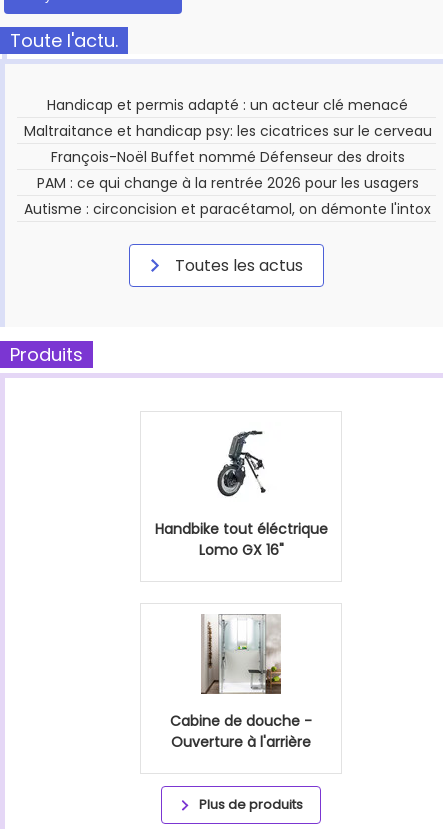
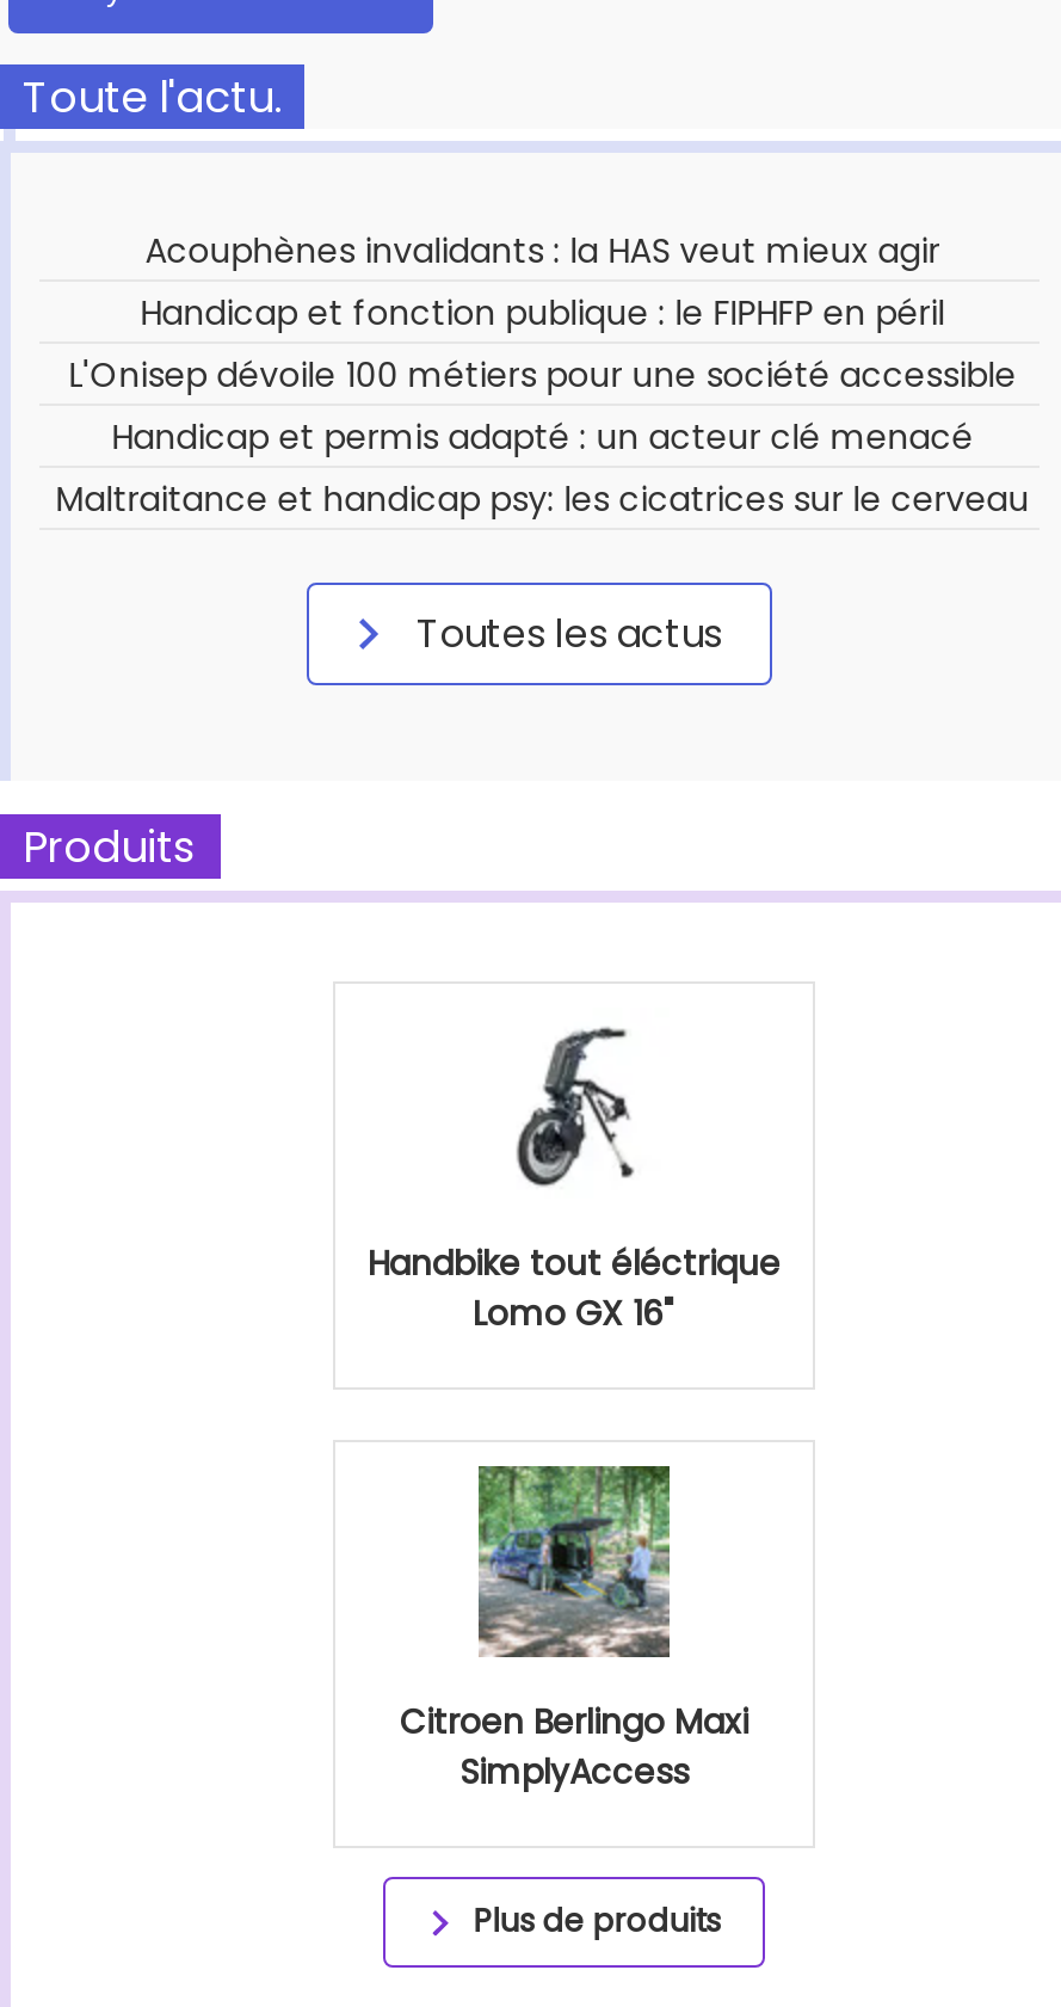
+ Acouphènes invalidants : la HAS veut mieux agir
+ Handicap et fonction publique : le FIPHFP en péril
+ L'Onisep dévoile 100 métiers pour une société accessible

moved down: Handicap et permis adapté : un acteur clé menacé | Maltraitance et handicap psy: les cicatrices sur le cerveau

- François-Noël Buffet nommé Défenseur des droits
- PAM : ce qui change à la rentrée 2026 pour les usagers
- Autisme : circoncision et paracétamol, on démonte l'intox

- [image]
- Cabine de douche -
- Ouverture à l'arrière
+ [image]
+ Citroen Berlingo Maxi
+ SimplyAccess
